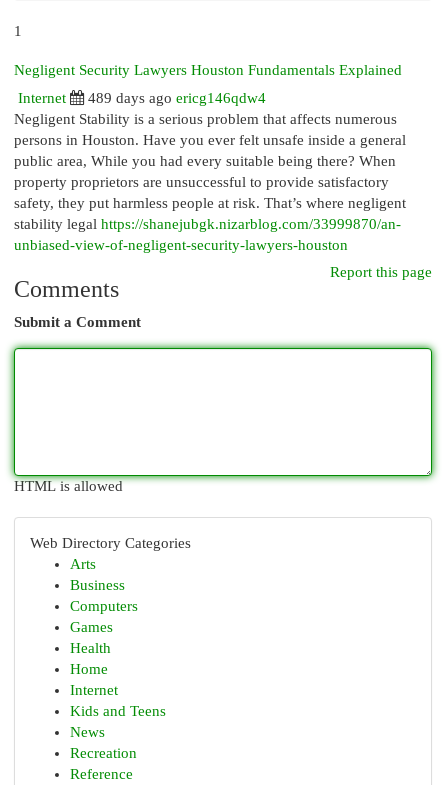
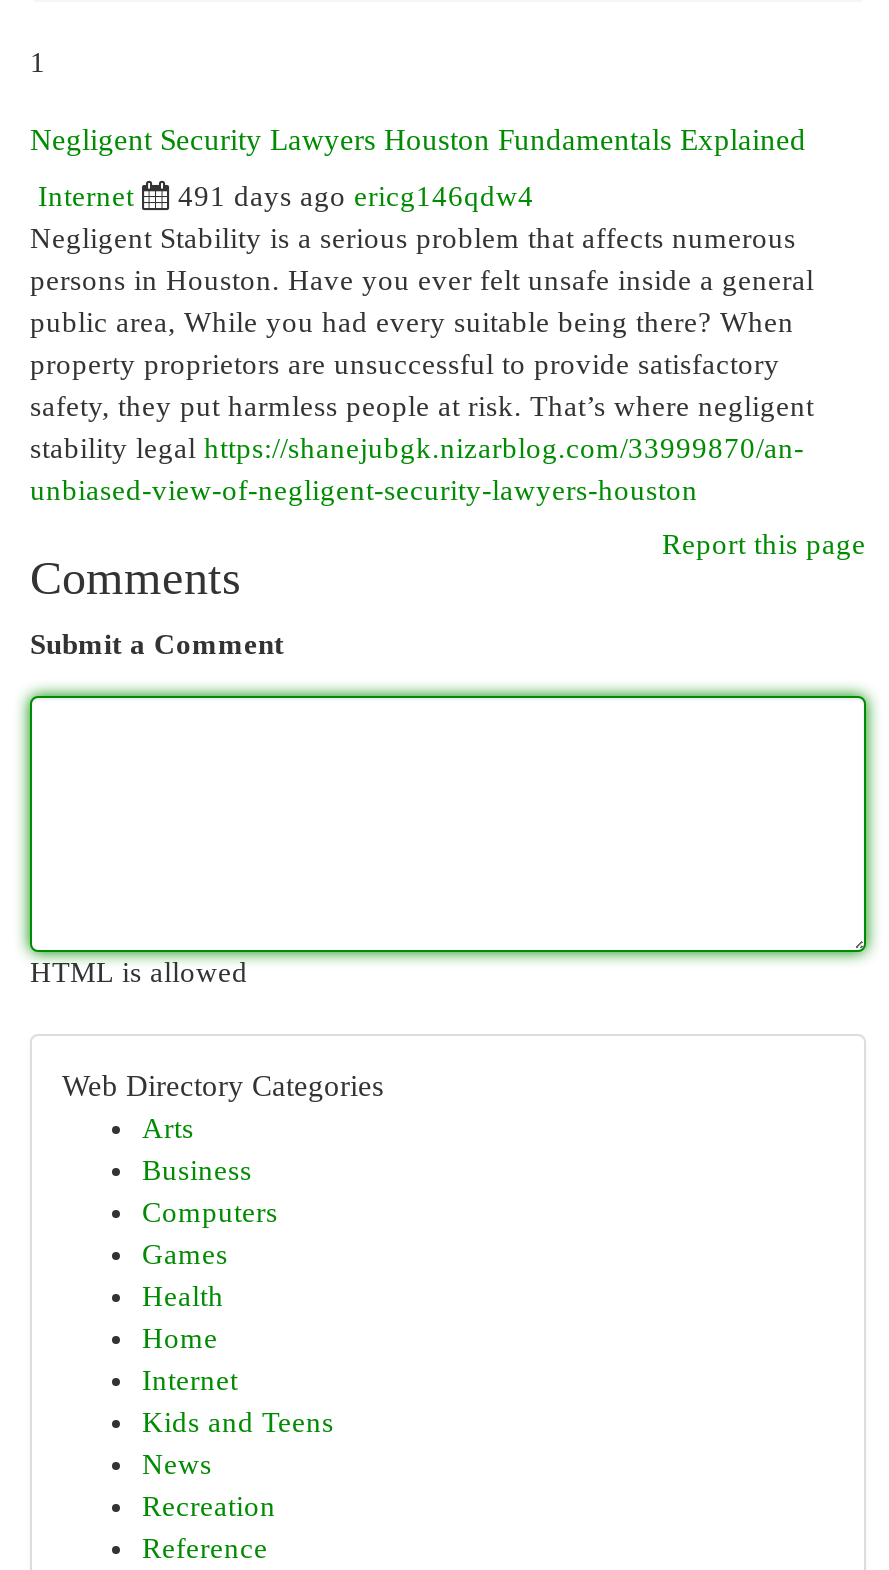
- 489 days ago ericg146qdw4
+ 491 days ago ericg146qdw4
